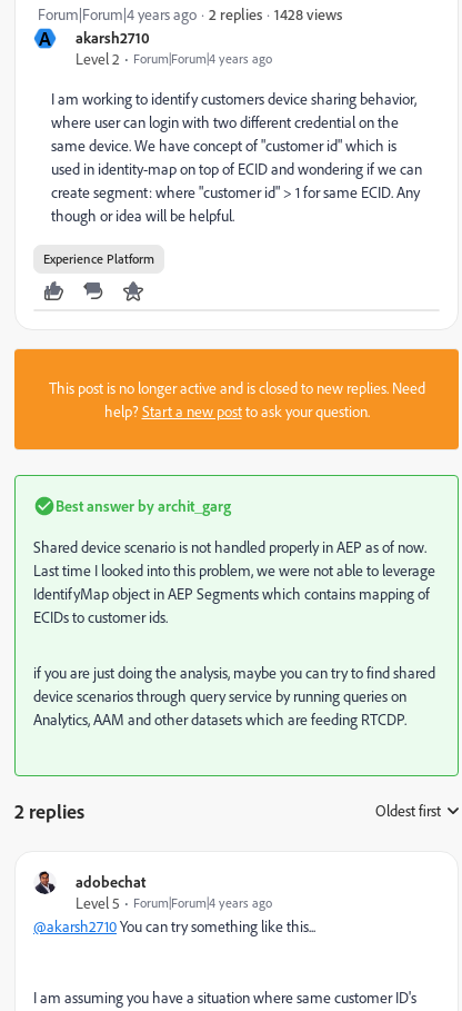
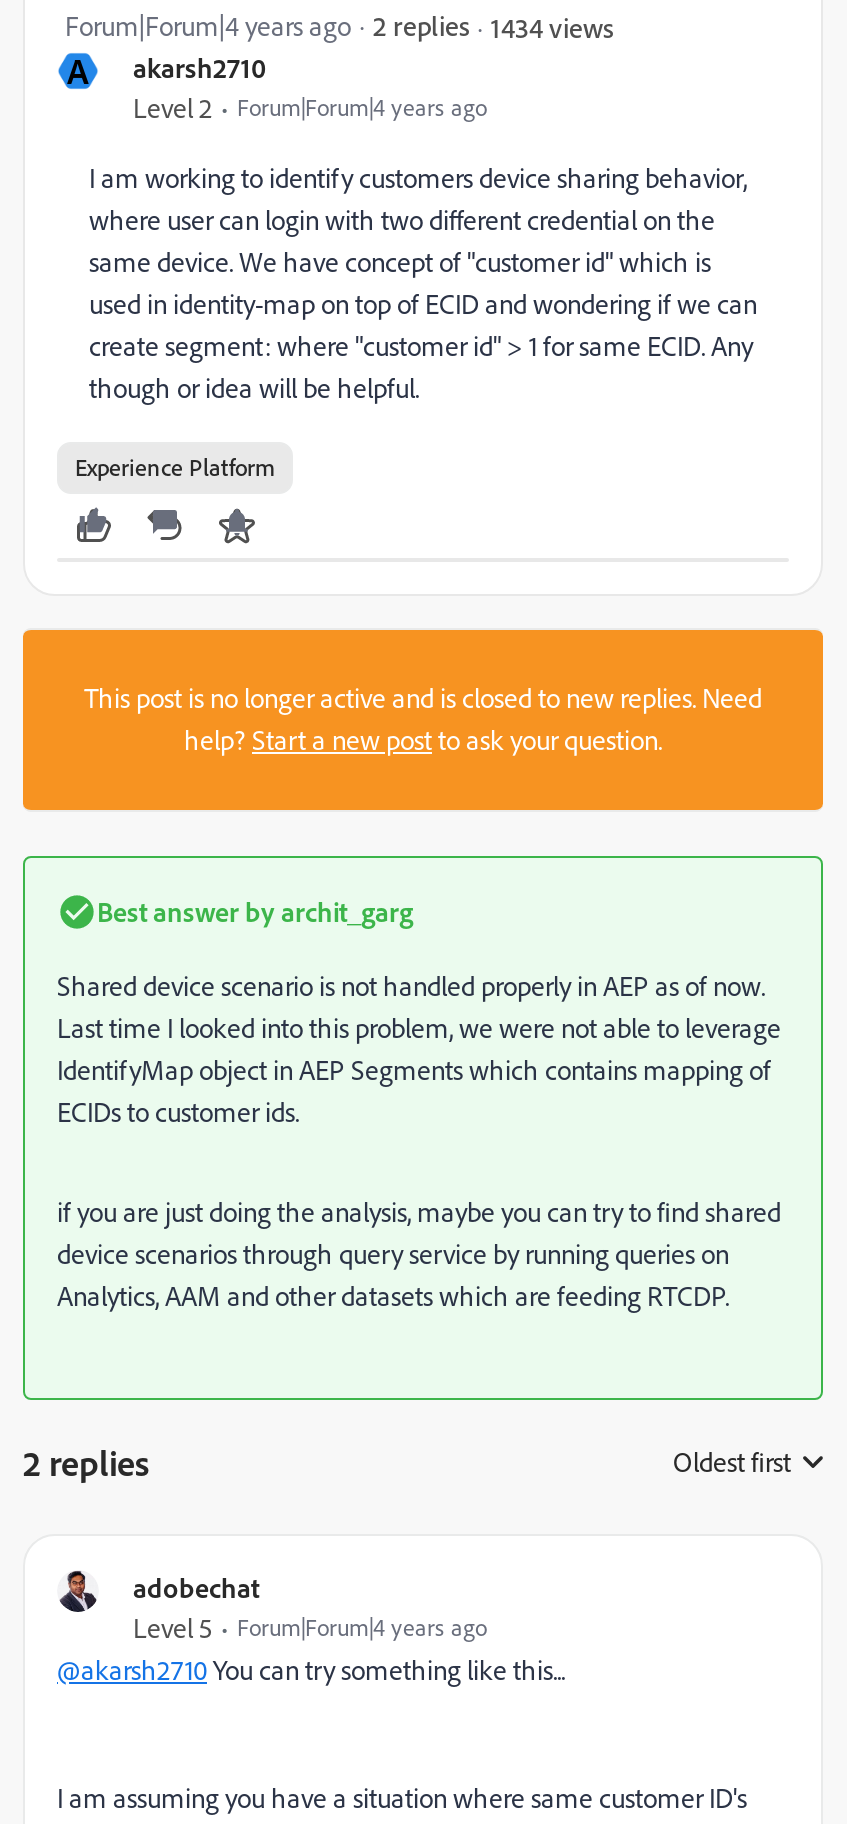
- 1428 views
+ 1434 views
